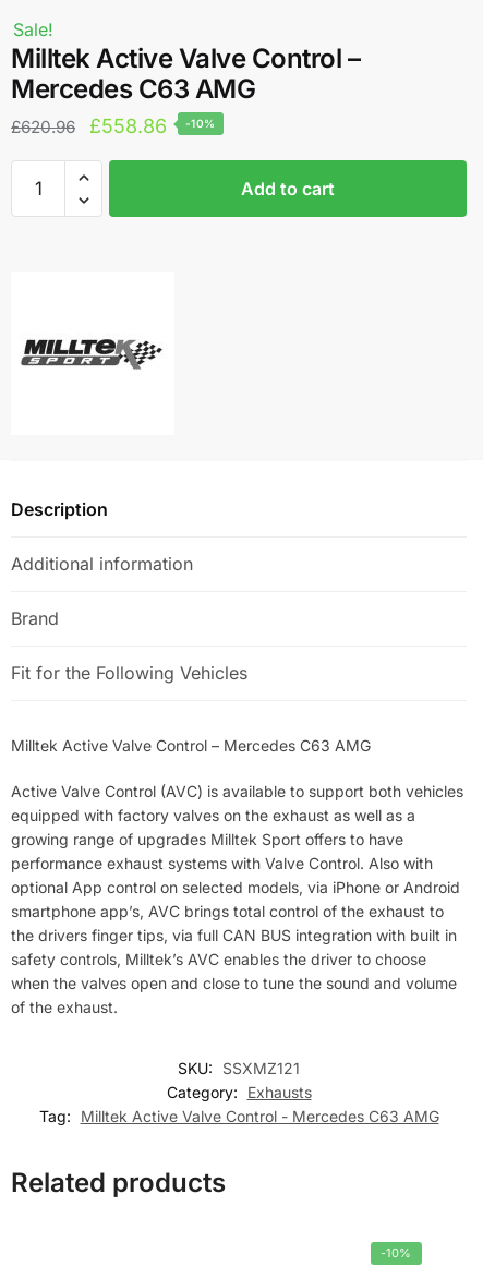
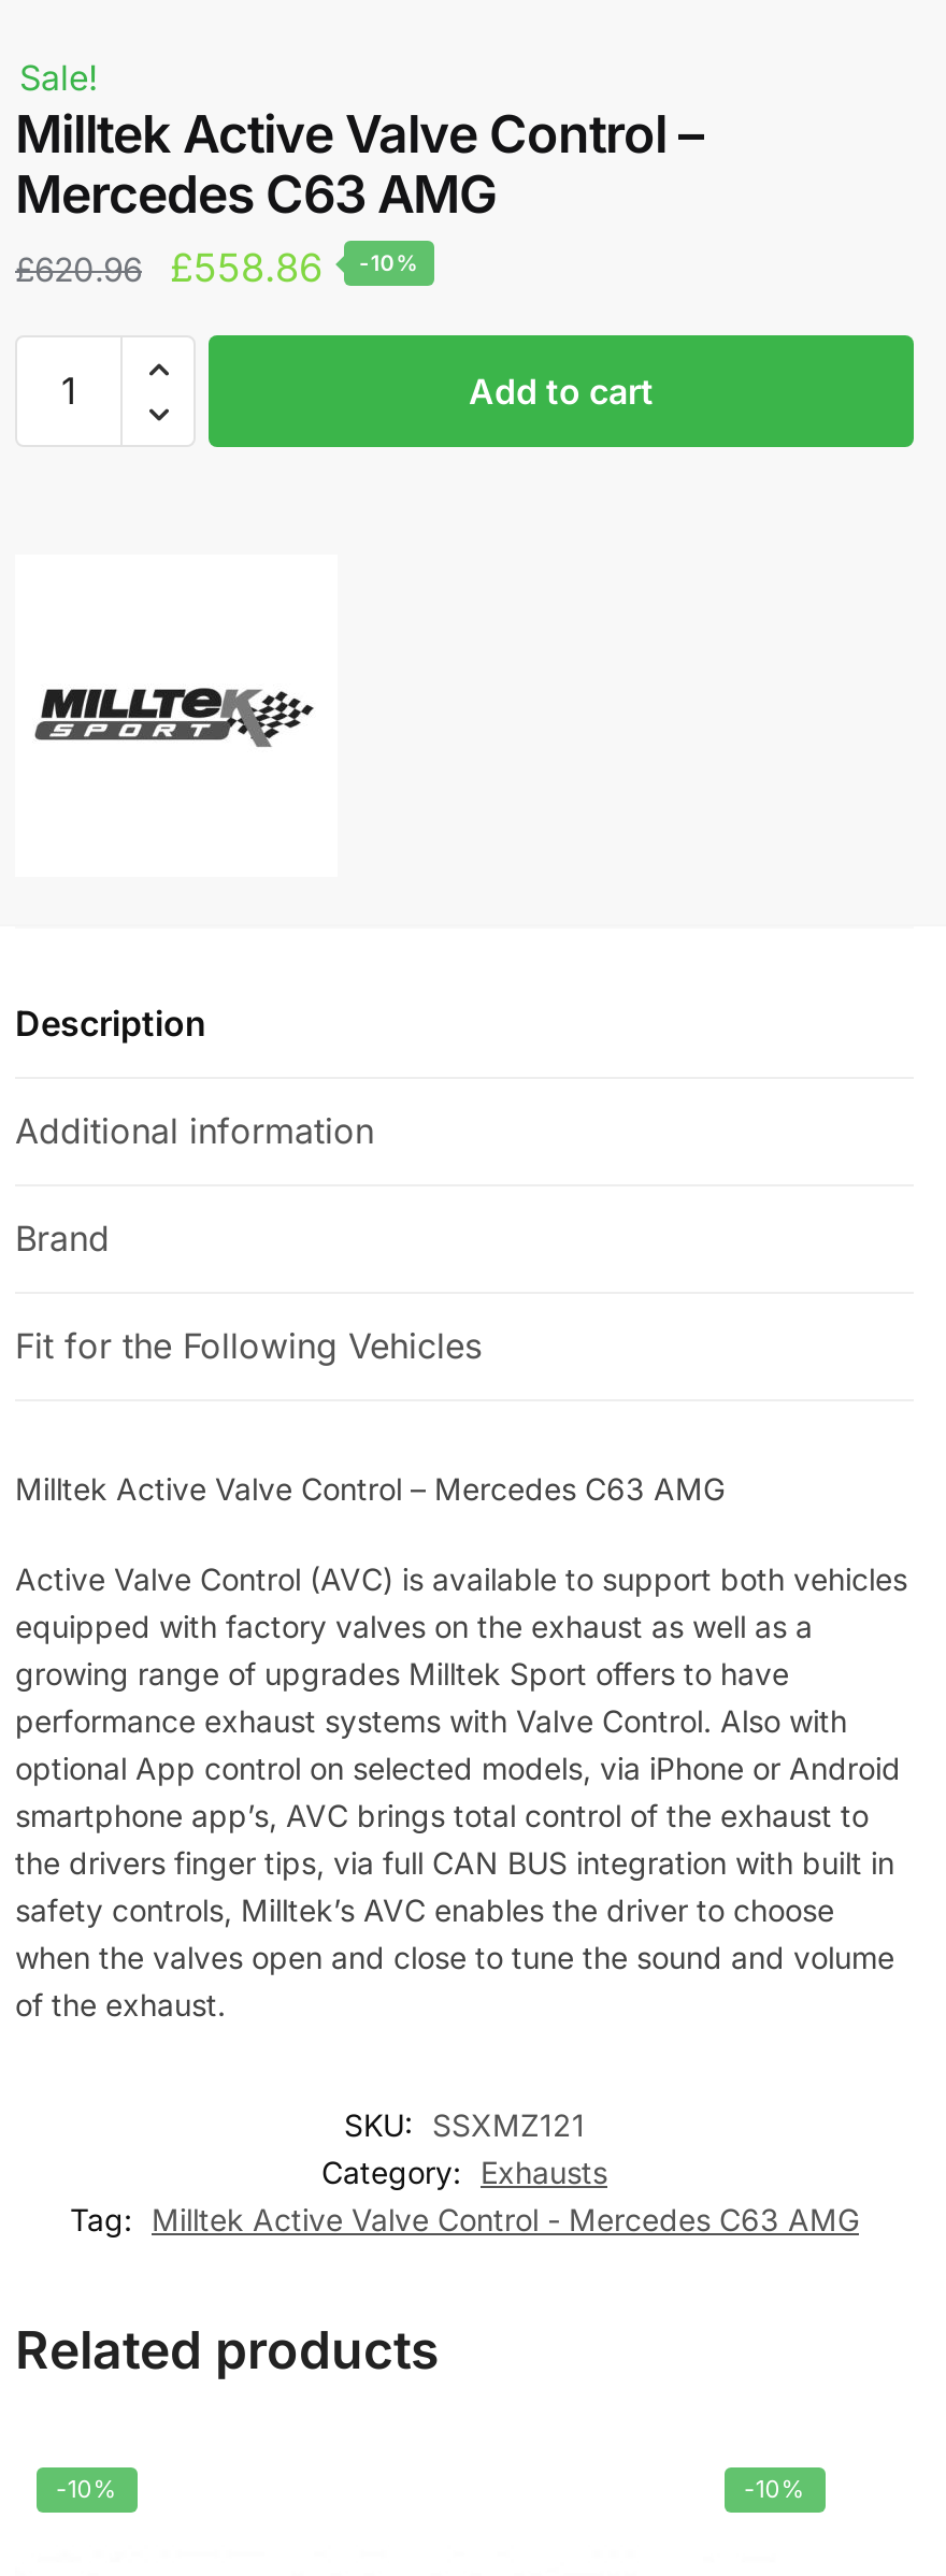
+ -10%
